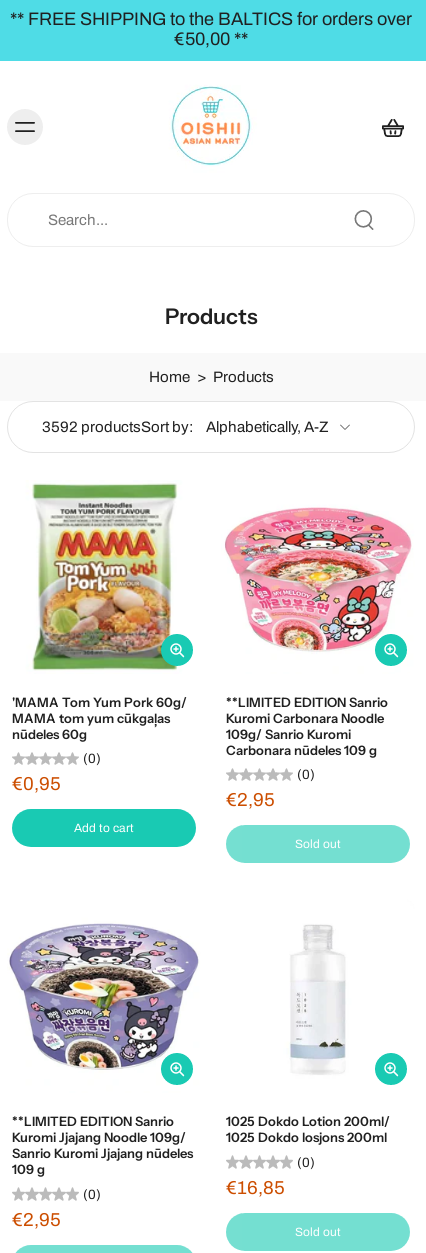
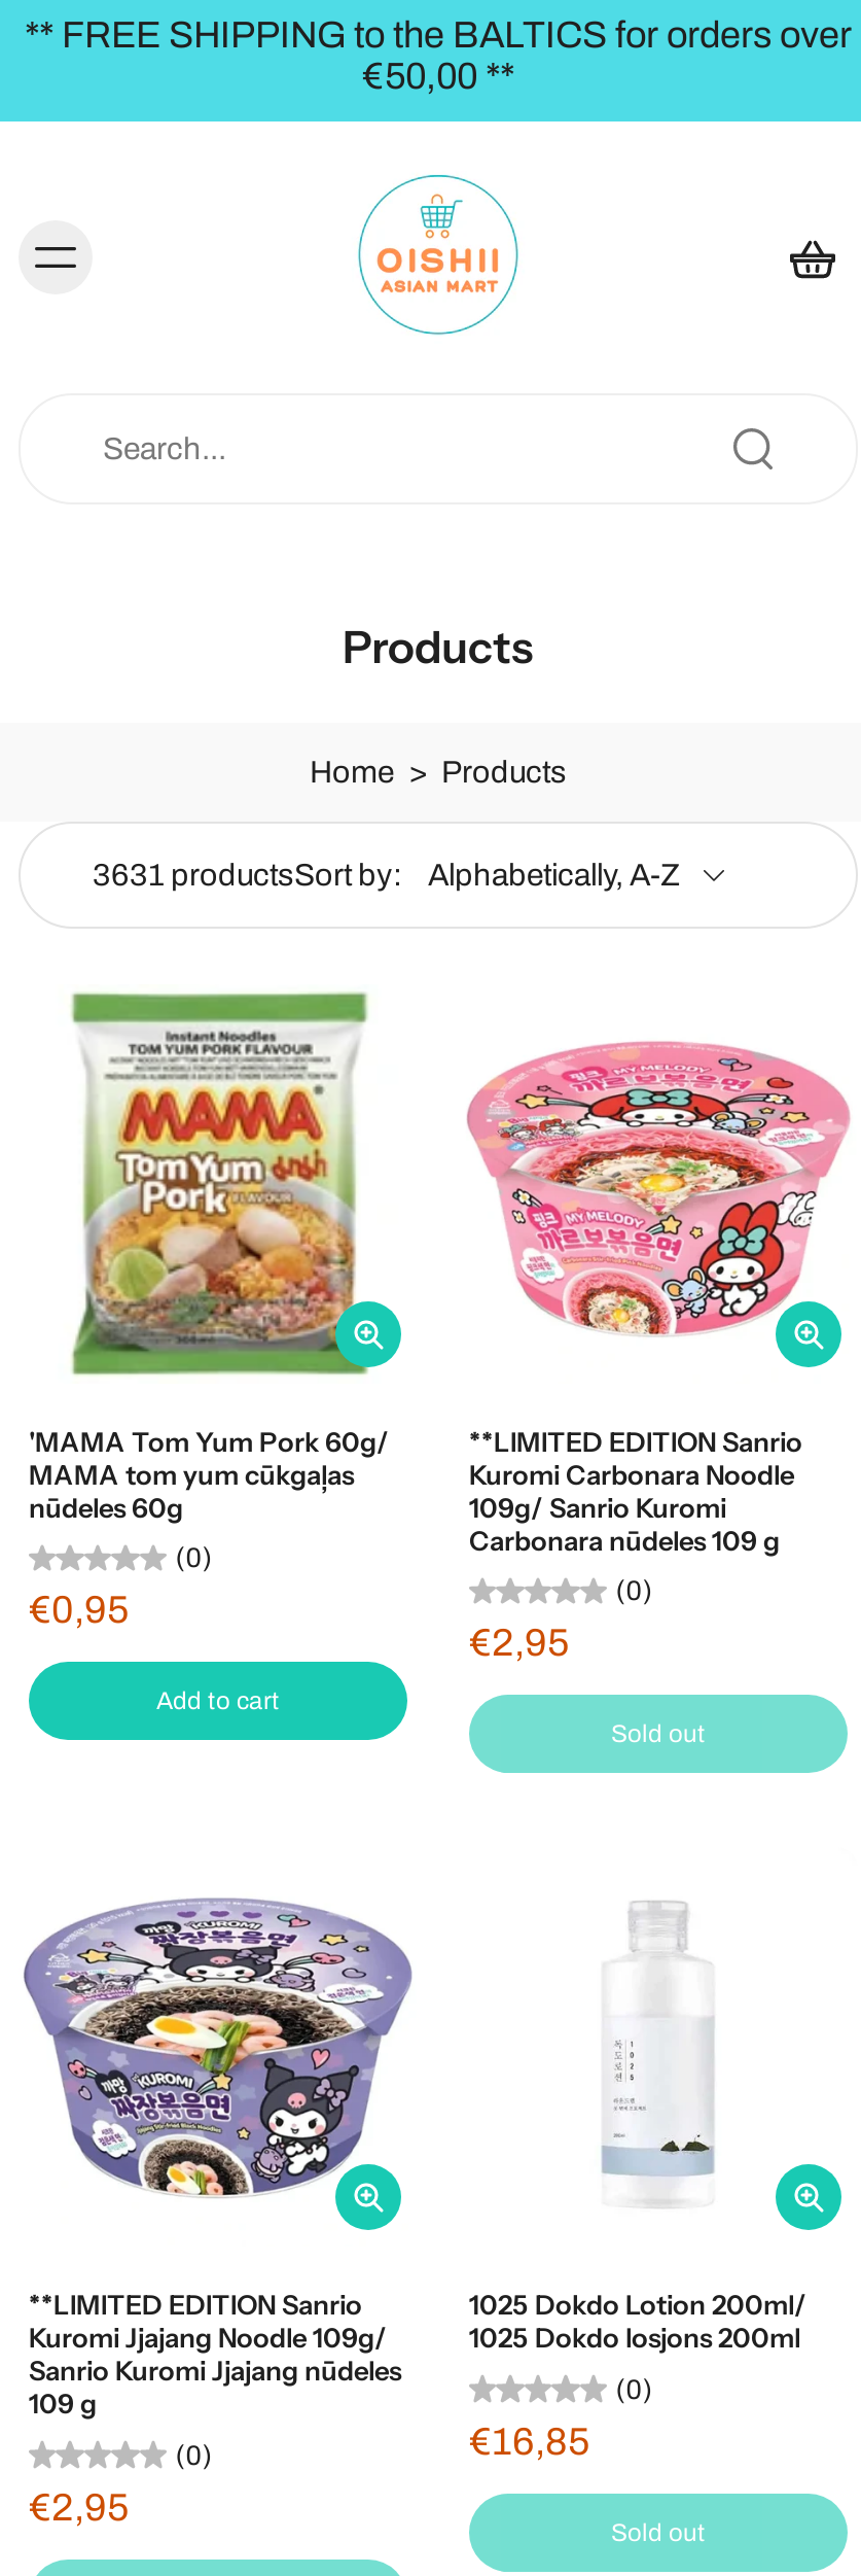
- 3592 productsSort by:
+ 3631 productsSort by:
